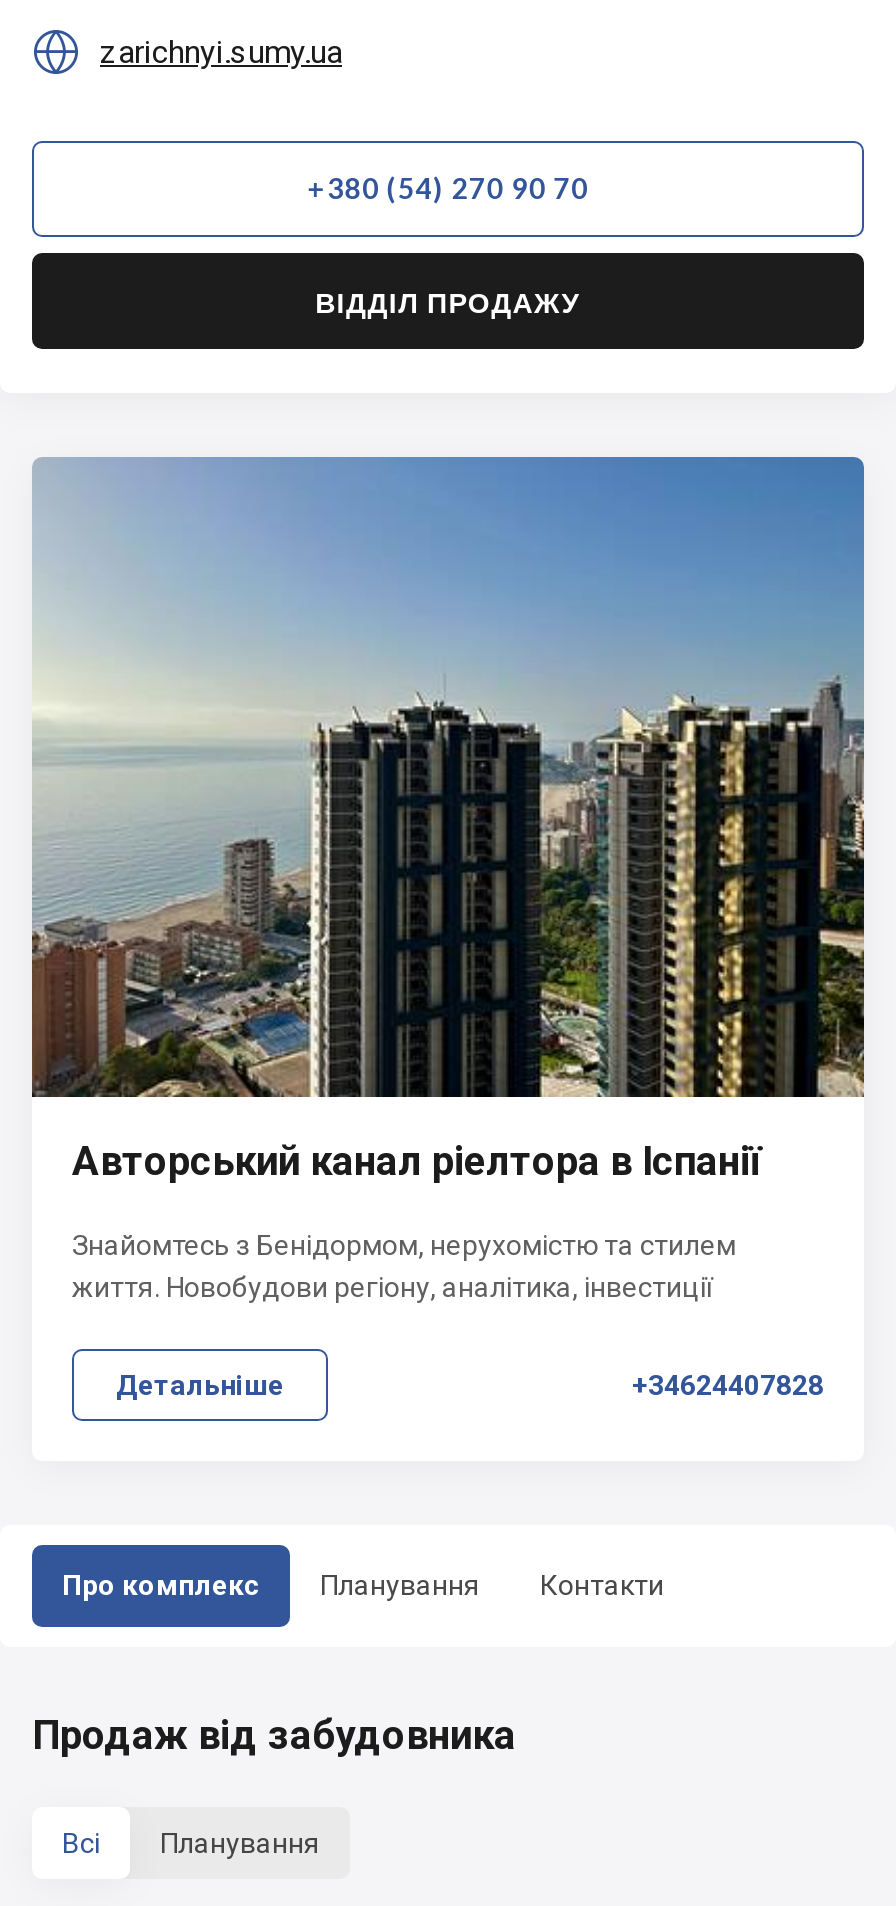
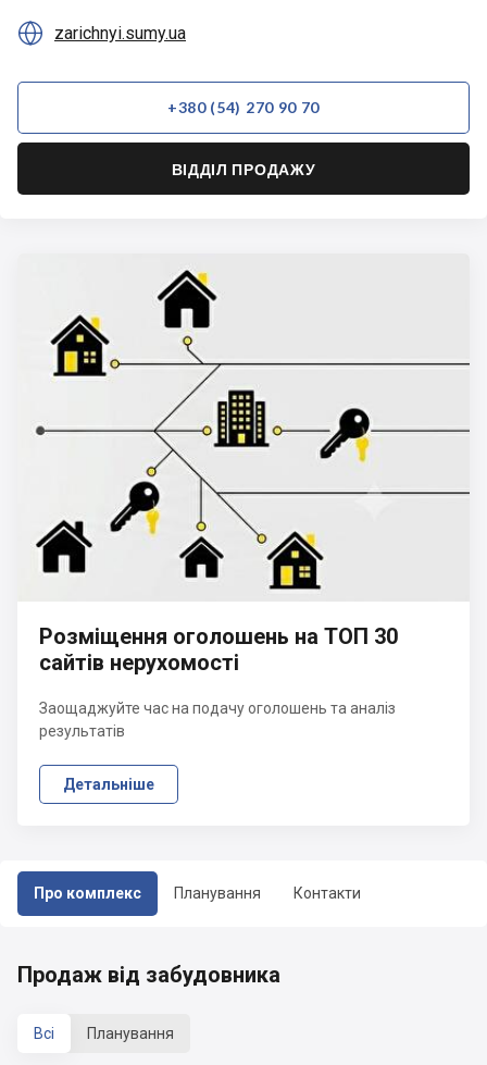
- [image]
- Авторський канал ріелтора в Іспанії
+ [image]
+ Розміщення оголошень на ТОП 30
+ сайтів нерухомості

- Знайомтесь з Бенідормом, нерухомістю та стилем
- життя. Новобудови регіону, аналітика, інвестиції
+ Заощаджуйте час на подачу оголошень та аналіз
+ результатів

- +34624407828
